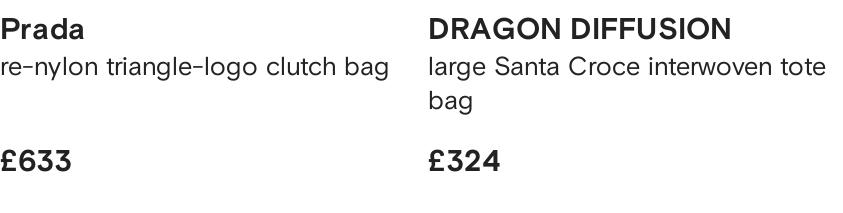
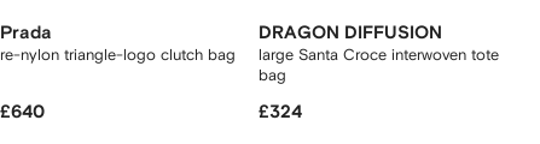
- £633
+ £640
